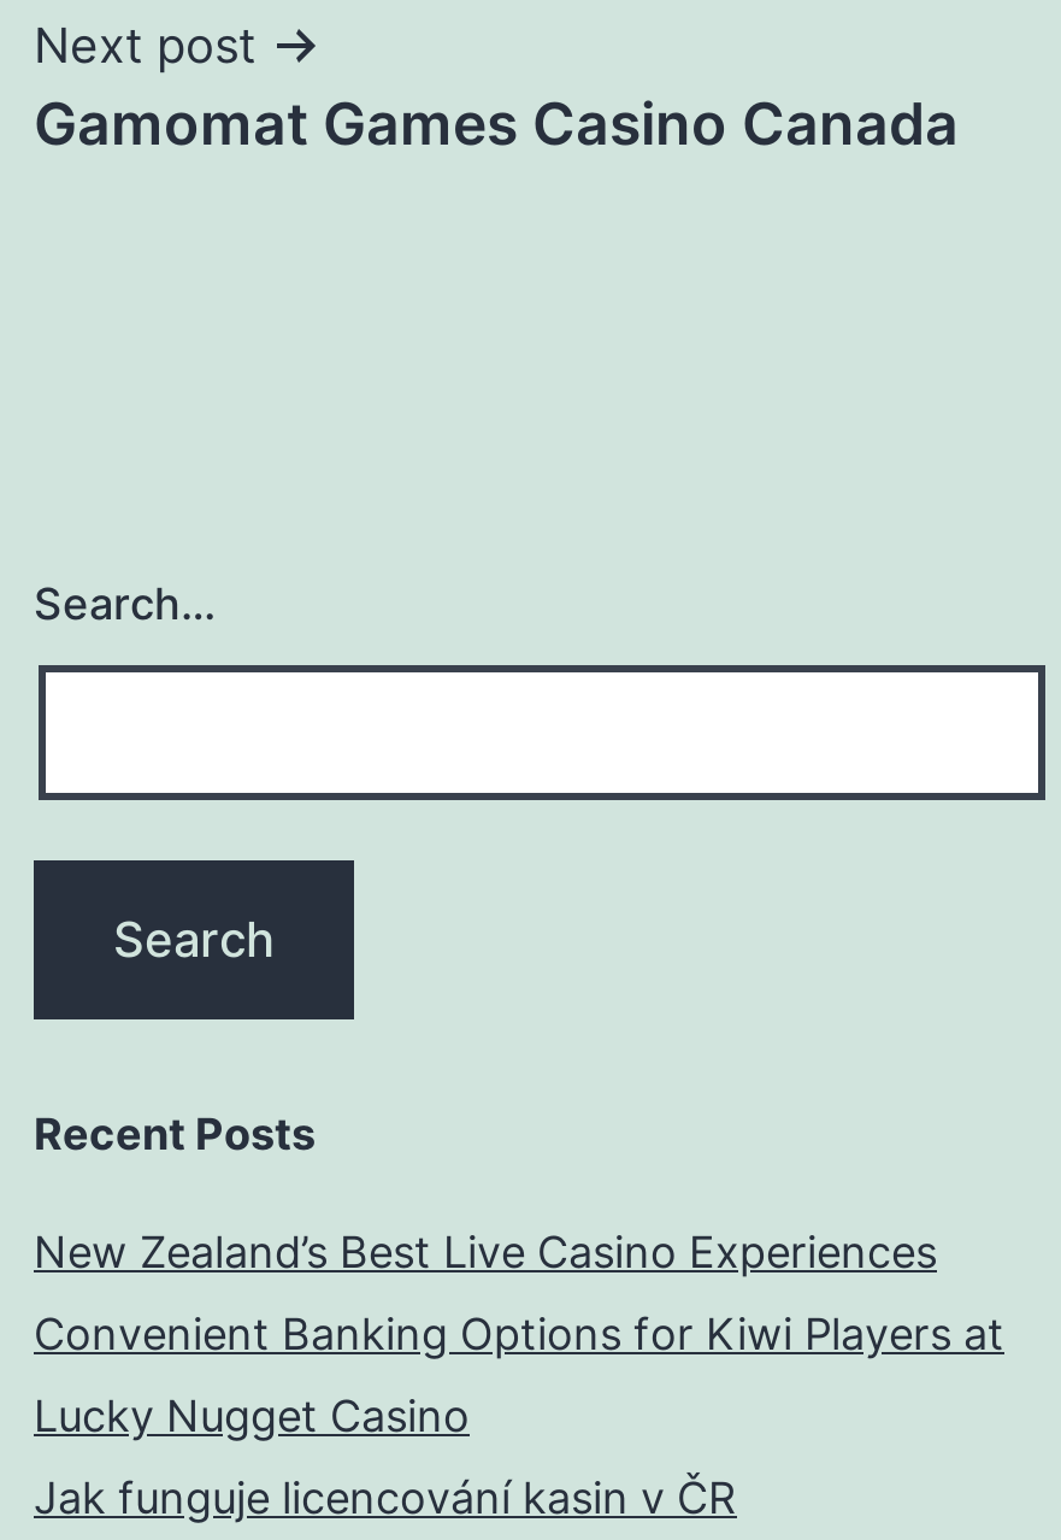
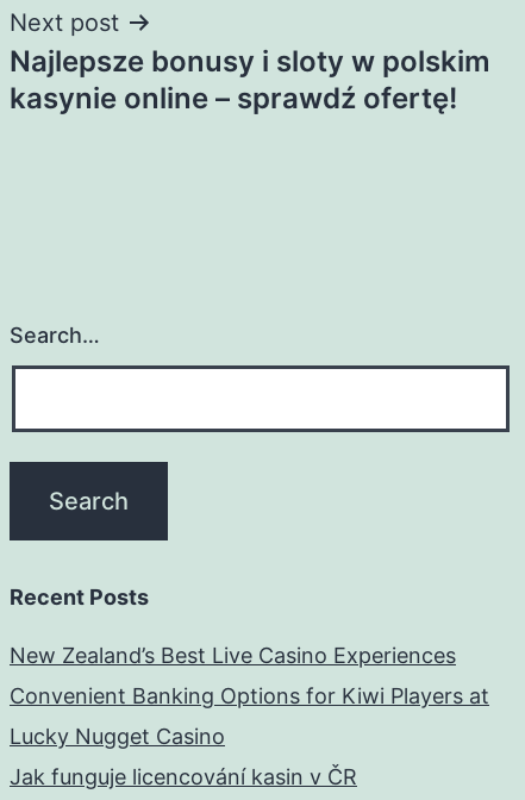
- Gamomat Games Casino Canada
+ Najlepsze bonusy i sloty w polskim
+ kasynie online – sprawdź ofertę!
